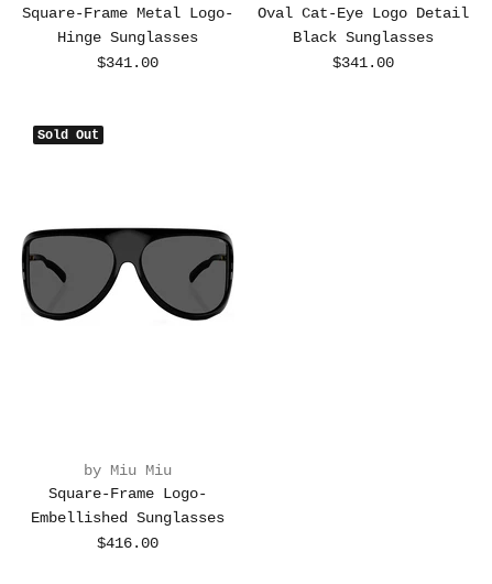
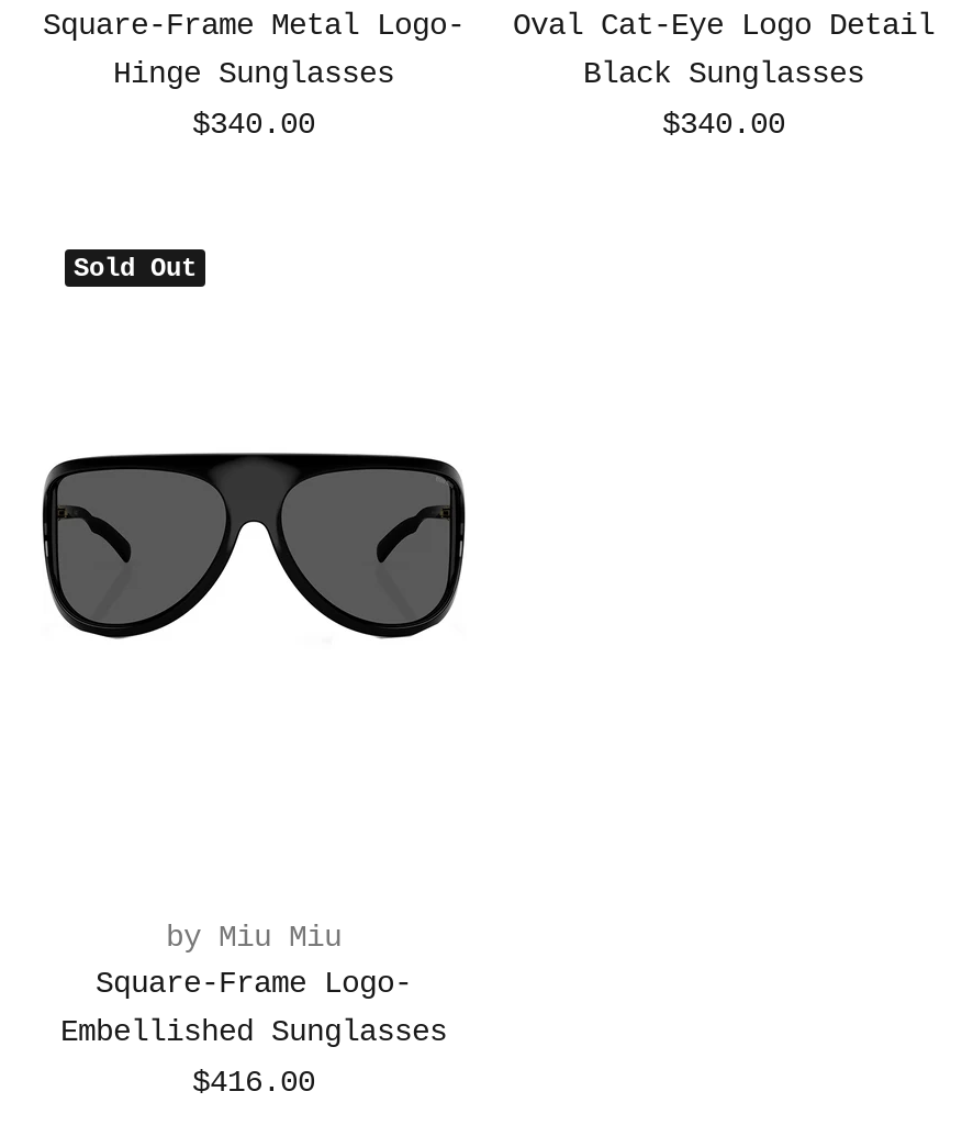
- $341.00
+ $340.00

- $341.00
+ $340.00
